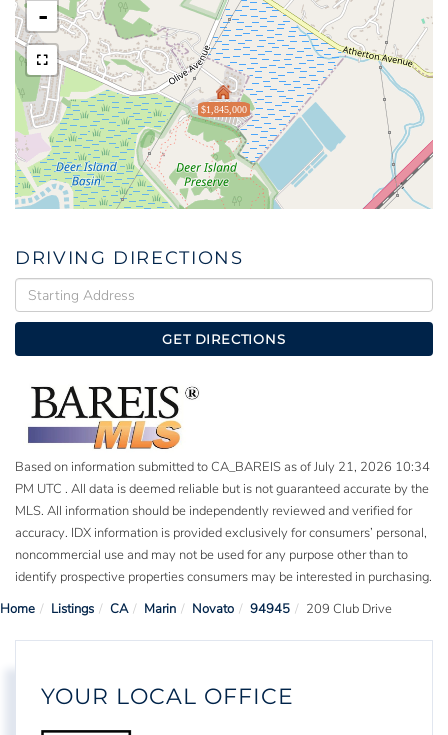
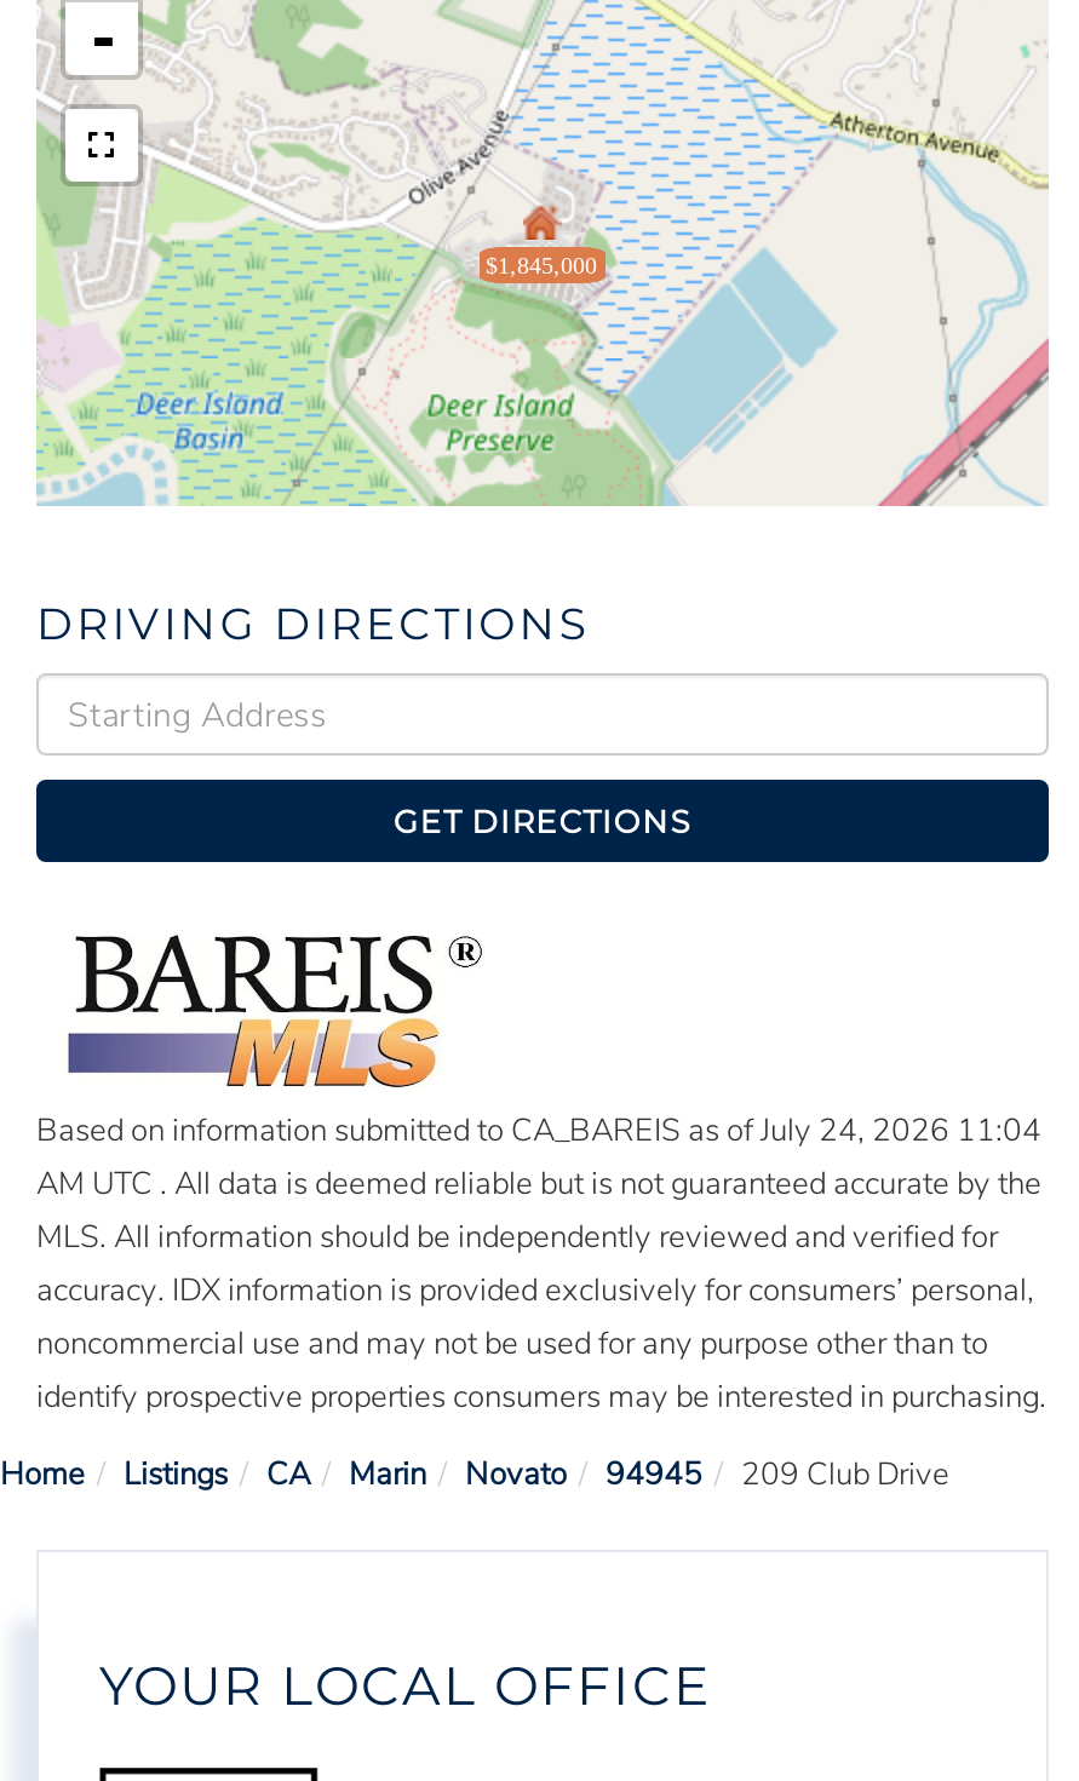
- Based on information submitted to CA_BAREIS as of July 21, 2026 10:34
+ Based on information submitted to CA_BAREIS as of July 24, 2026 11:04

- PM UTC . All data is deemed reliable but is not guaranteed accurate by the
+ AM UTC . All data is deemed reliable but is not guaranteed accurate by the
